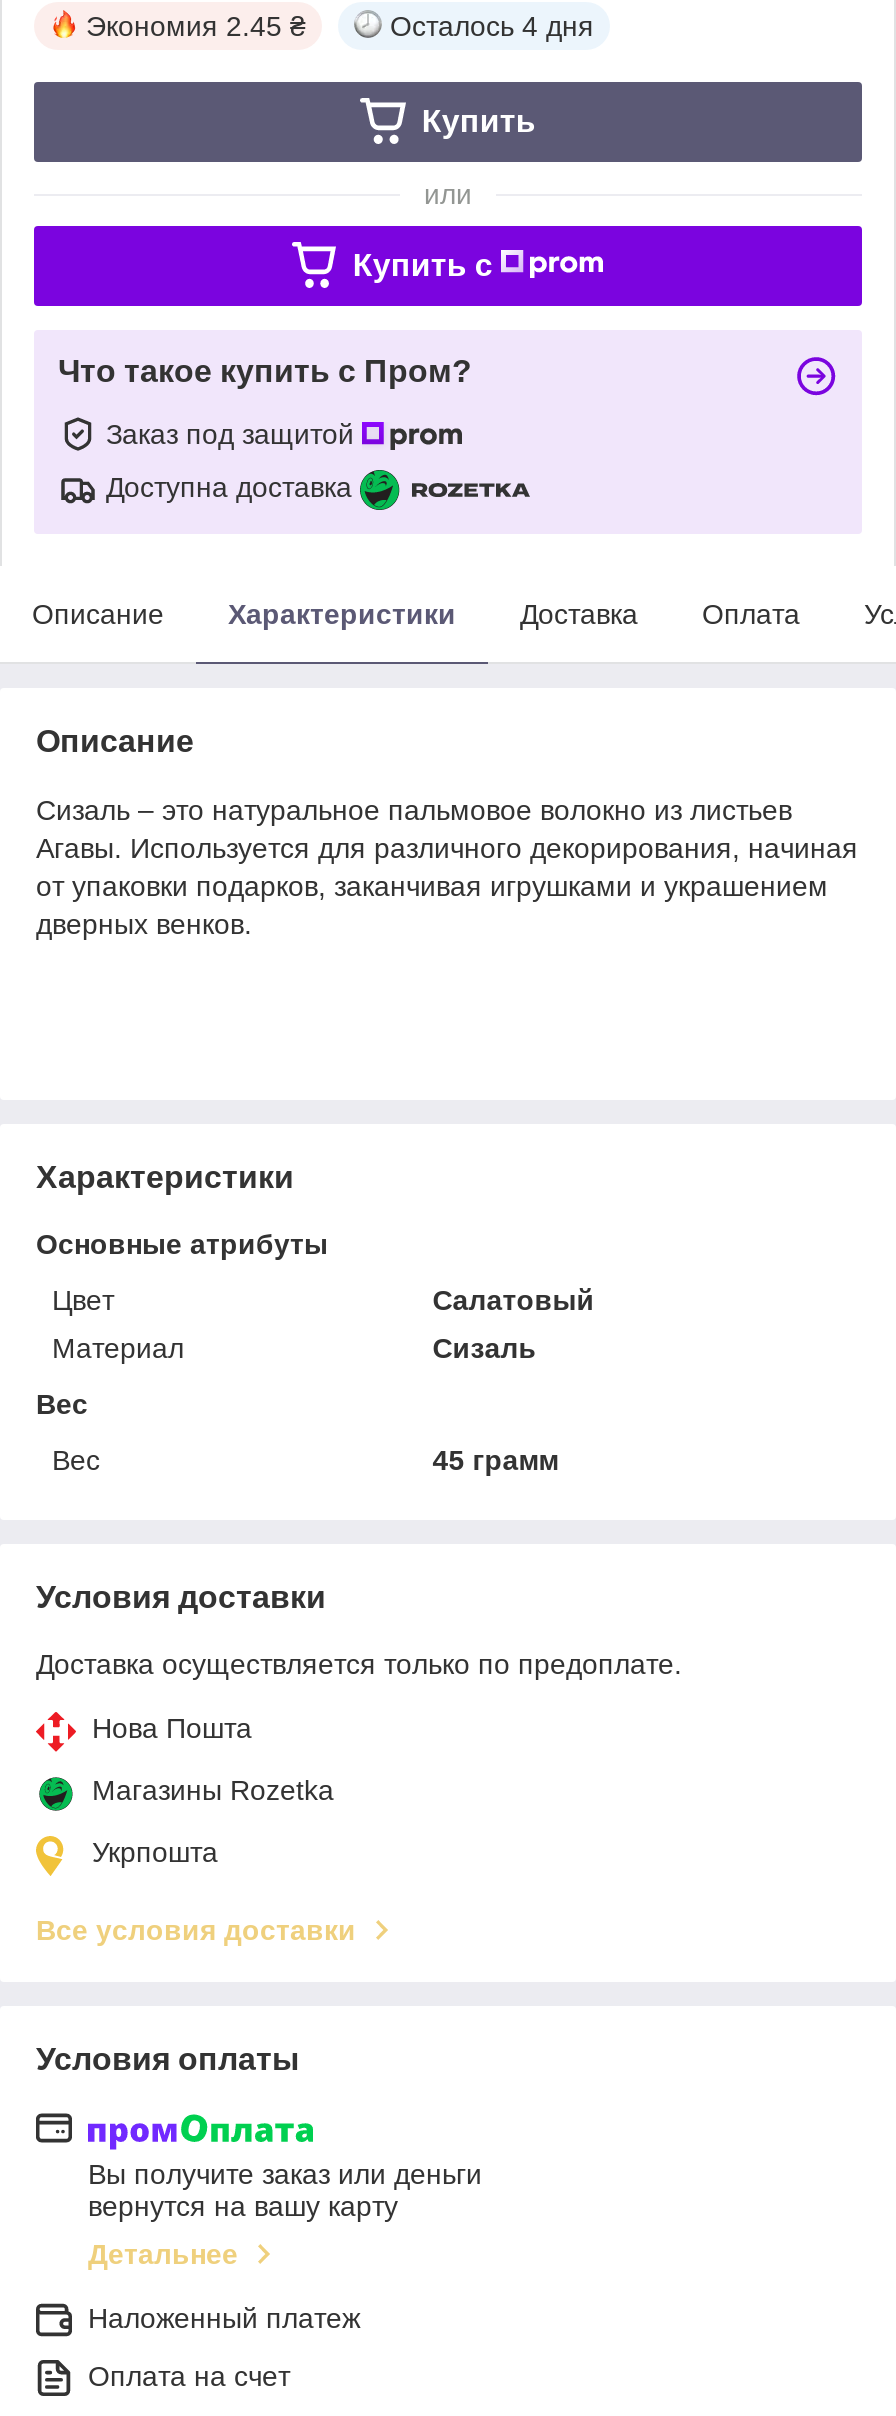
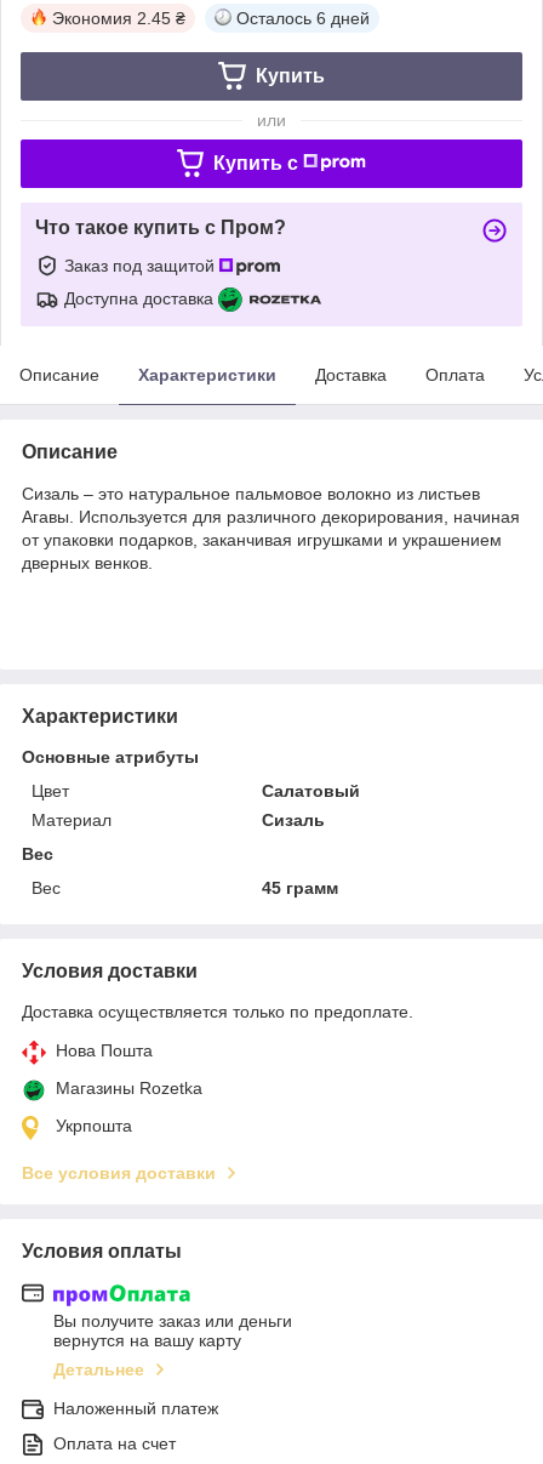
- Осталось 4 дня
+ Осталось 6 дней
